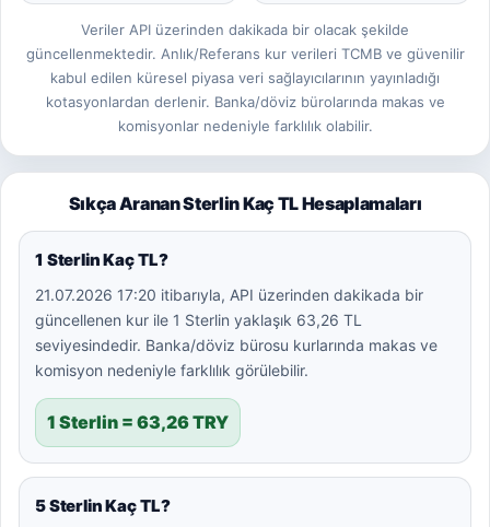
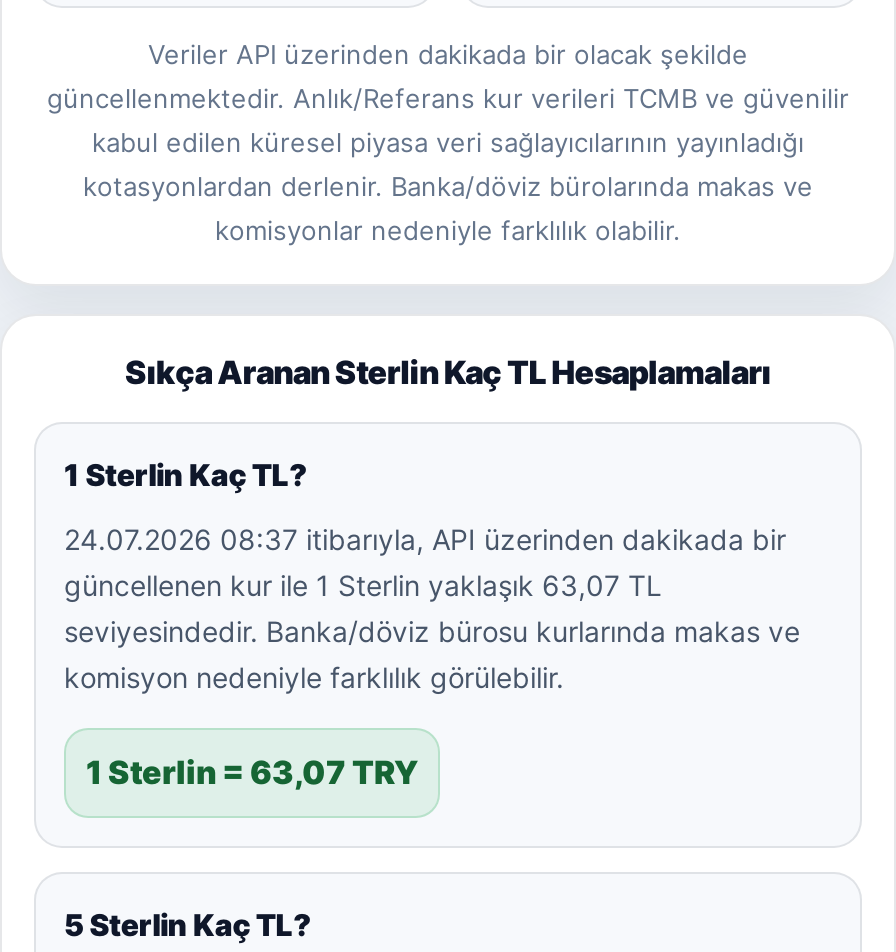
- 21.07.2026 17:20 itibarıyla, API üzerinden dakikada bir
+ 24.07.2026 08:37 itibarıyla, API üzerinden dakikada bir

- güncellenen kur ile 1 Sterlin yaklaşık 63,26 TL
+ güncellenen kur ile 1 Sterlin yaklaşık 63,07 TL

- 1 Sterlin = 63,26 TRY
+ 1 Sterlin = 63,07 TRY
